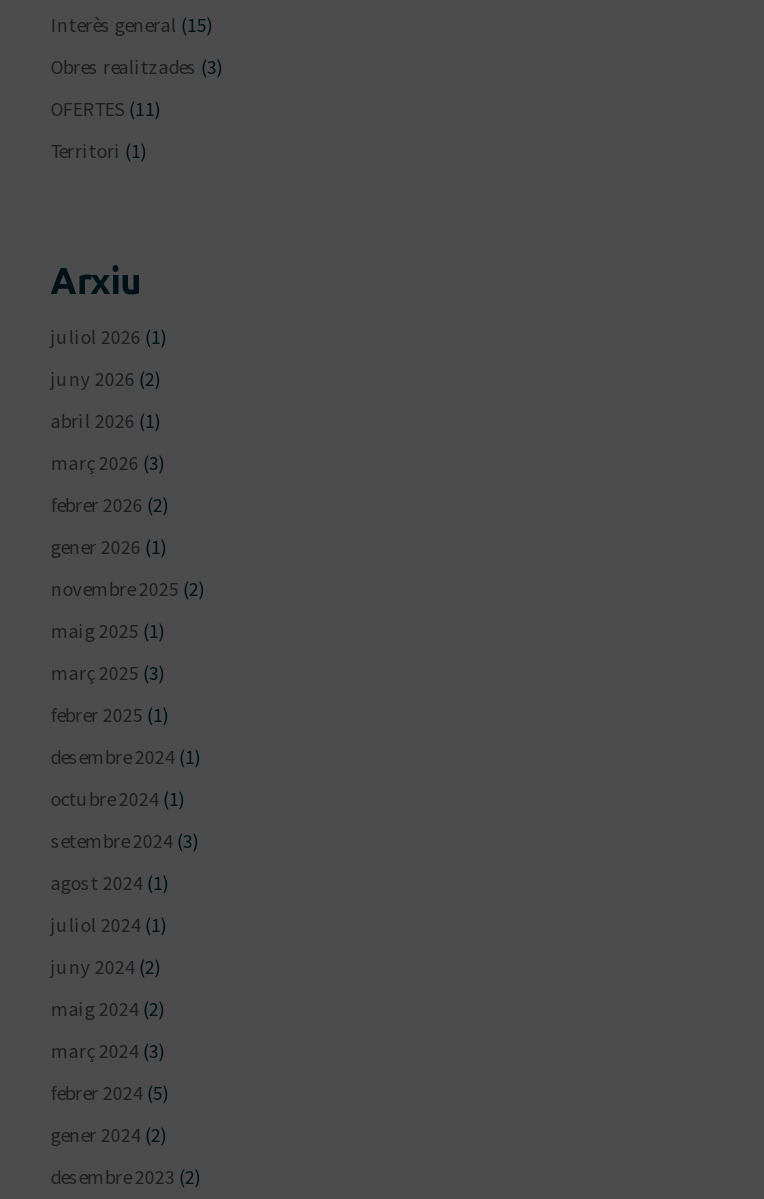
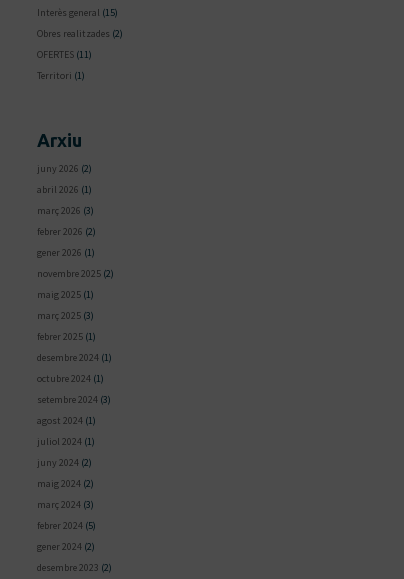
- Obres realitzades (3)
+ Obres realitzades (2)

- juliol 2026 (1)
